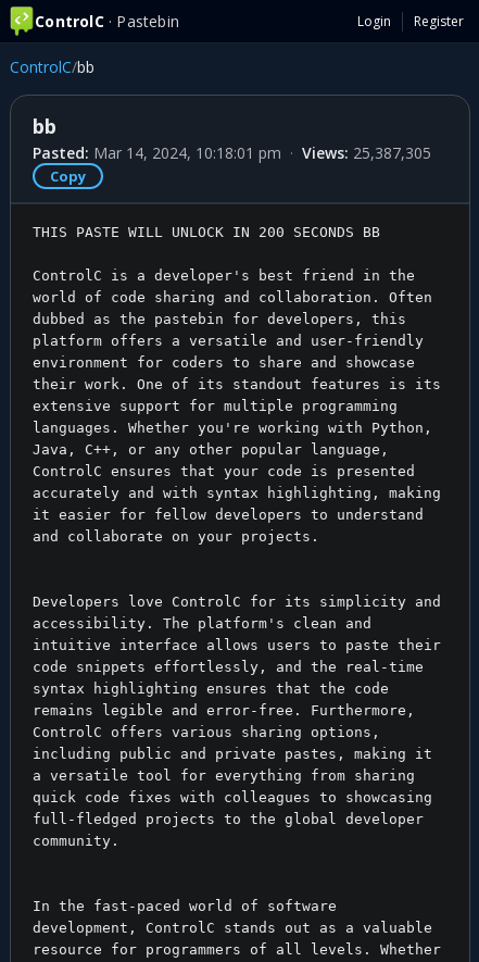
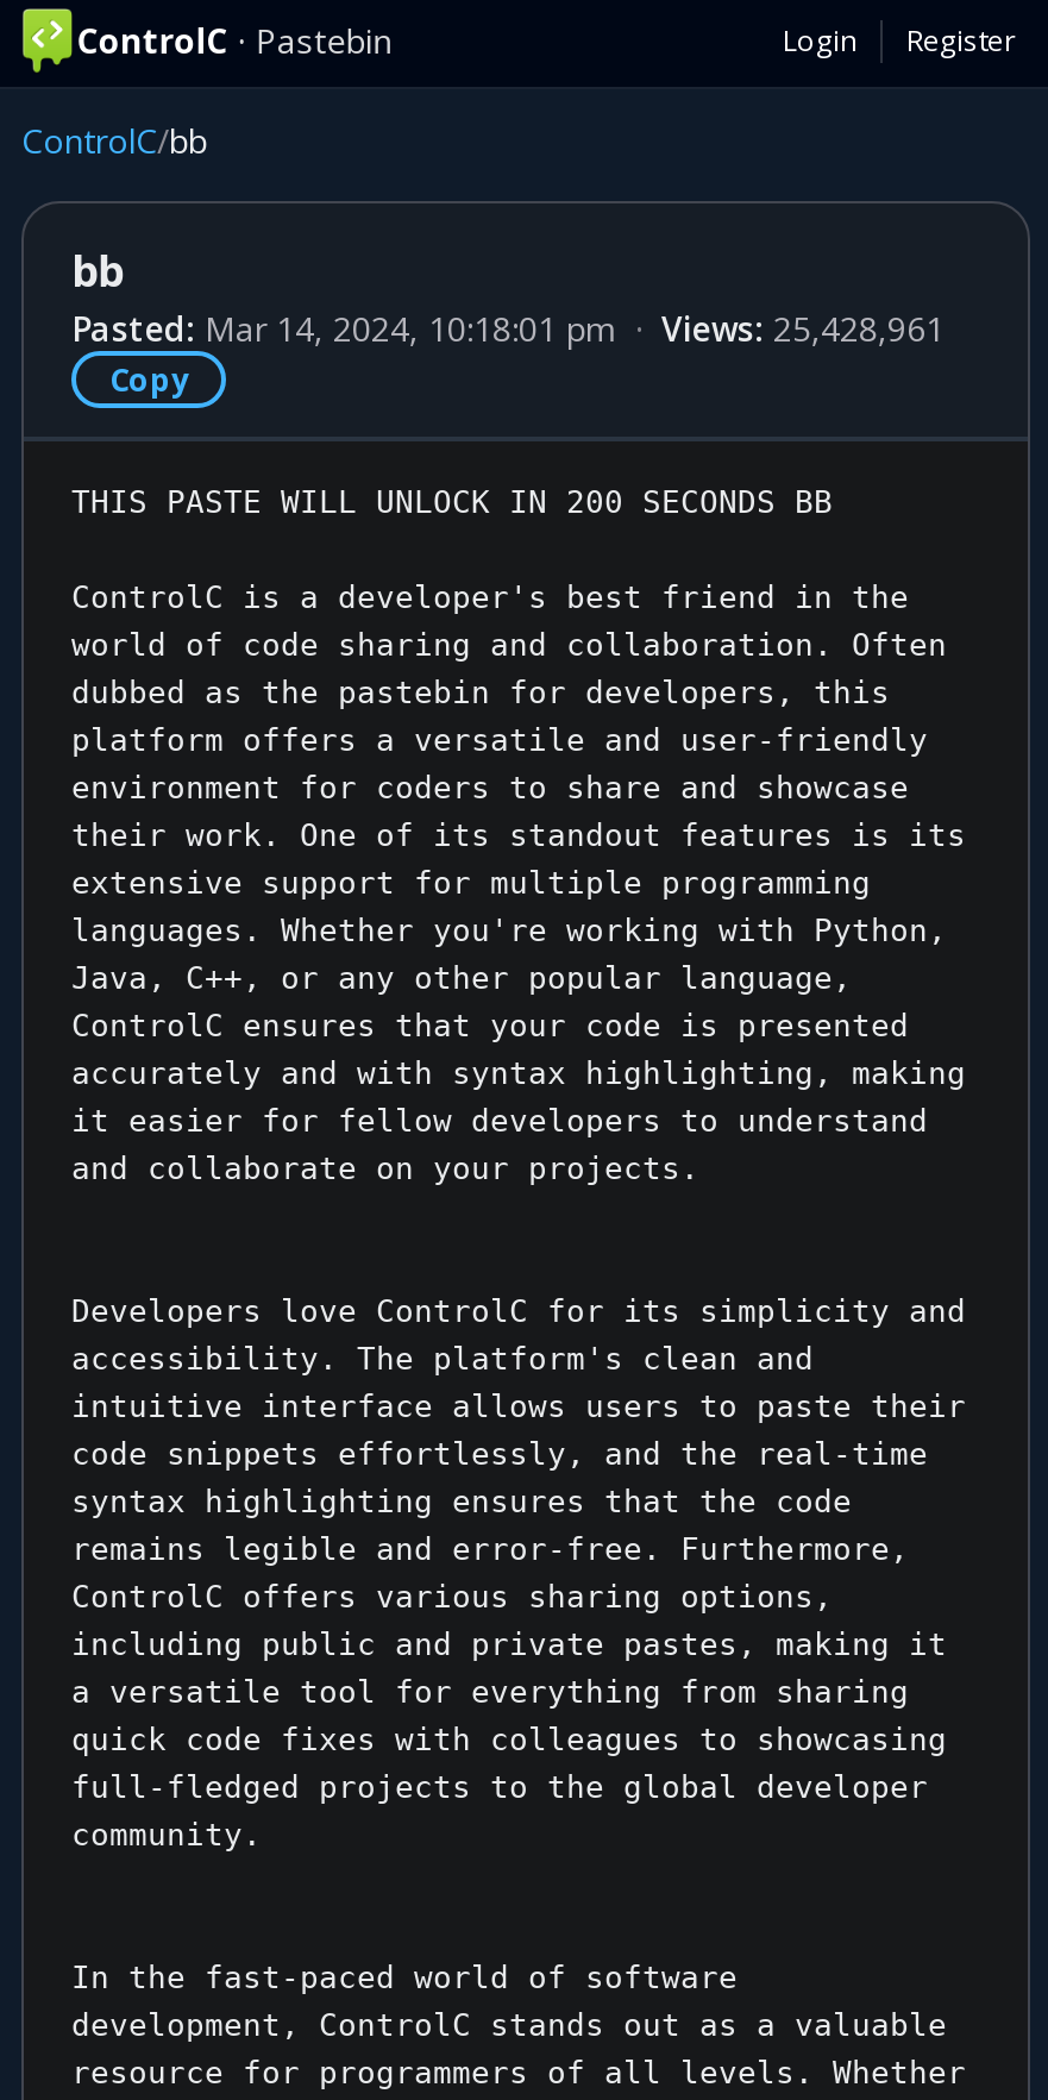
- Pasted: Mar 14, 2024, 10:18:01 pm · Views: 25,387,305
+ Pasted: Mar 14, 2024, 10:18:01 pm · Views: 25,428,961
